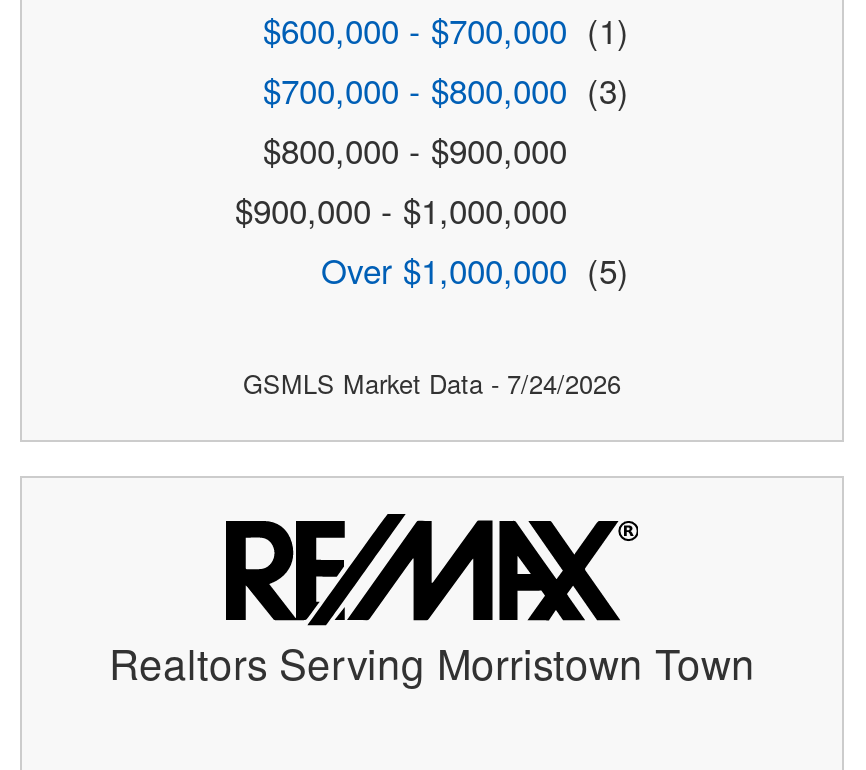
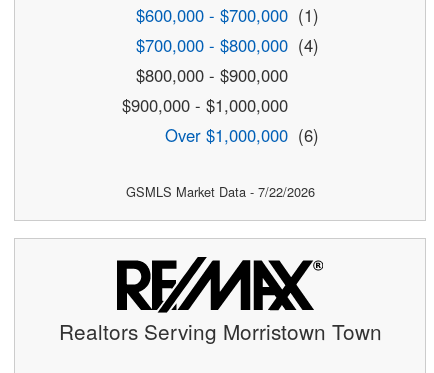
- $700,000 - $800,000 (3)
+ $700,000 - $800,000 (4)

- Over $1,000,000 (5)
+ Over $1,000,000 (6)

- GSMLS Market Data - 7/24/2026
+ GSMLS Market Data - 7/22/2026
